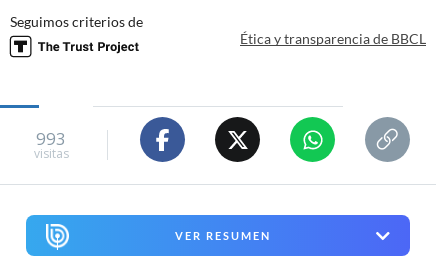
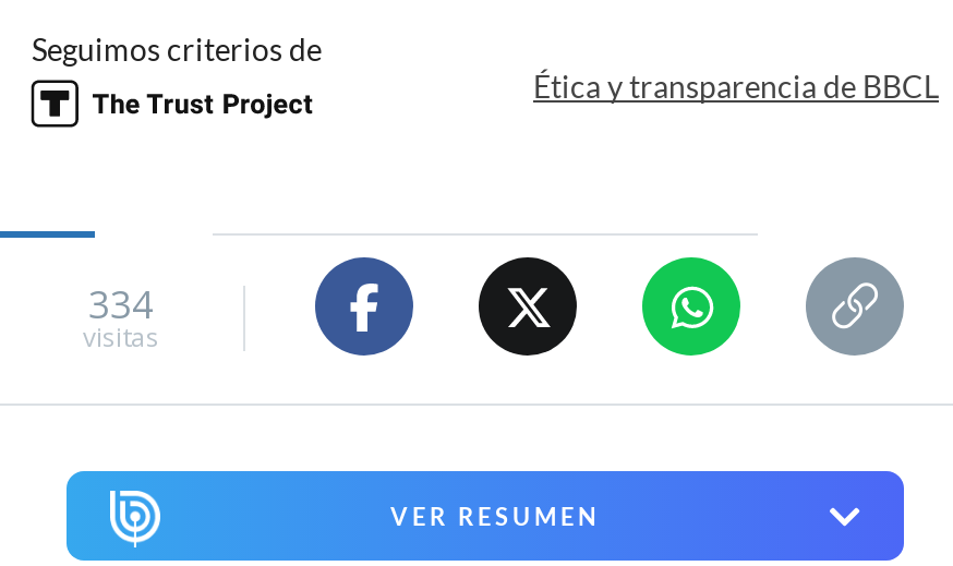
- 993
+ 334
